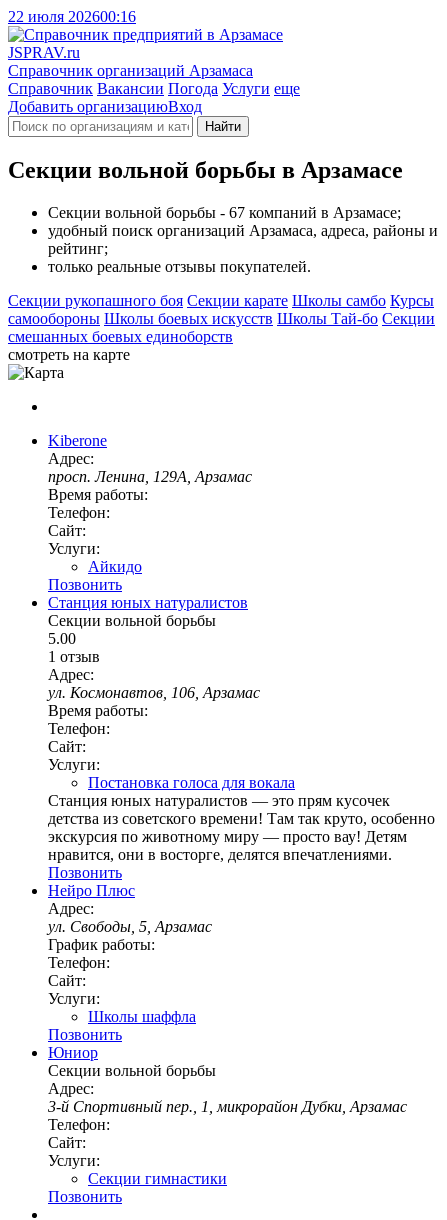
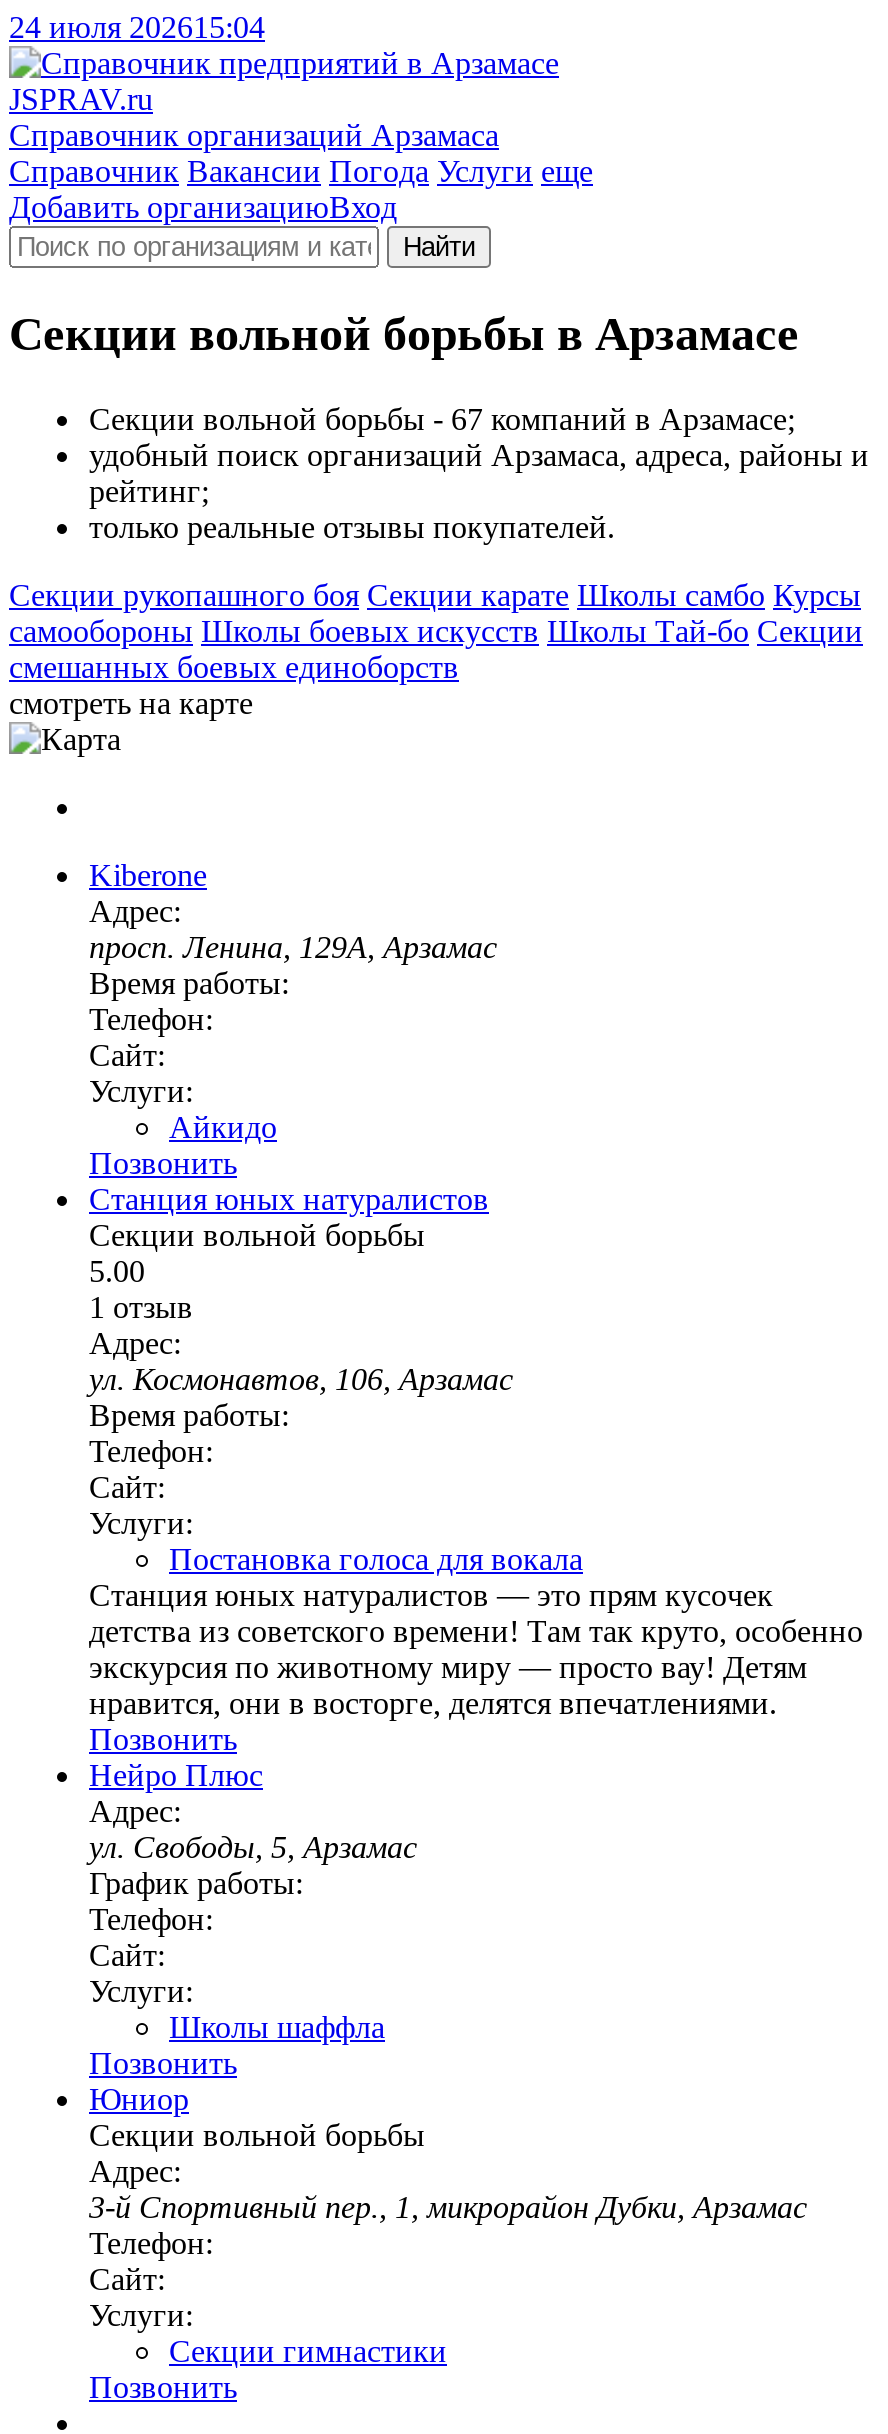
- 22 июля 202600:16
+ 24 июля 202615:04
